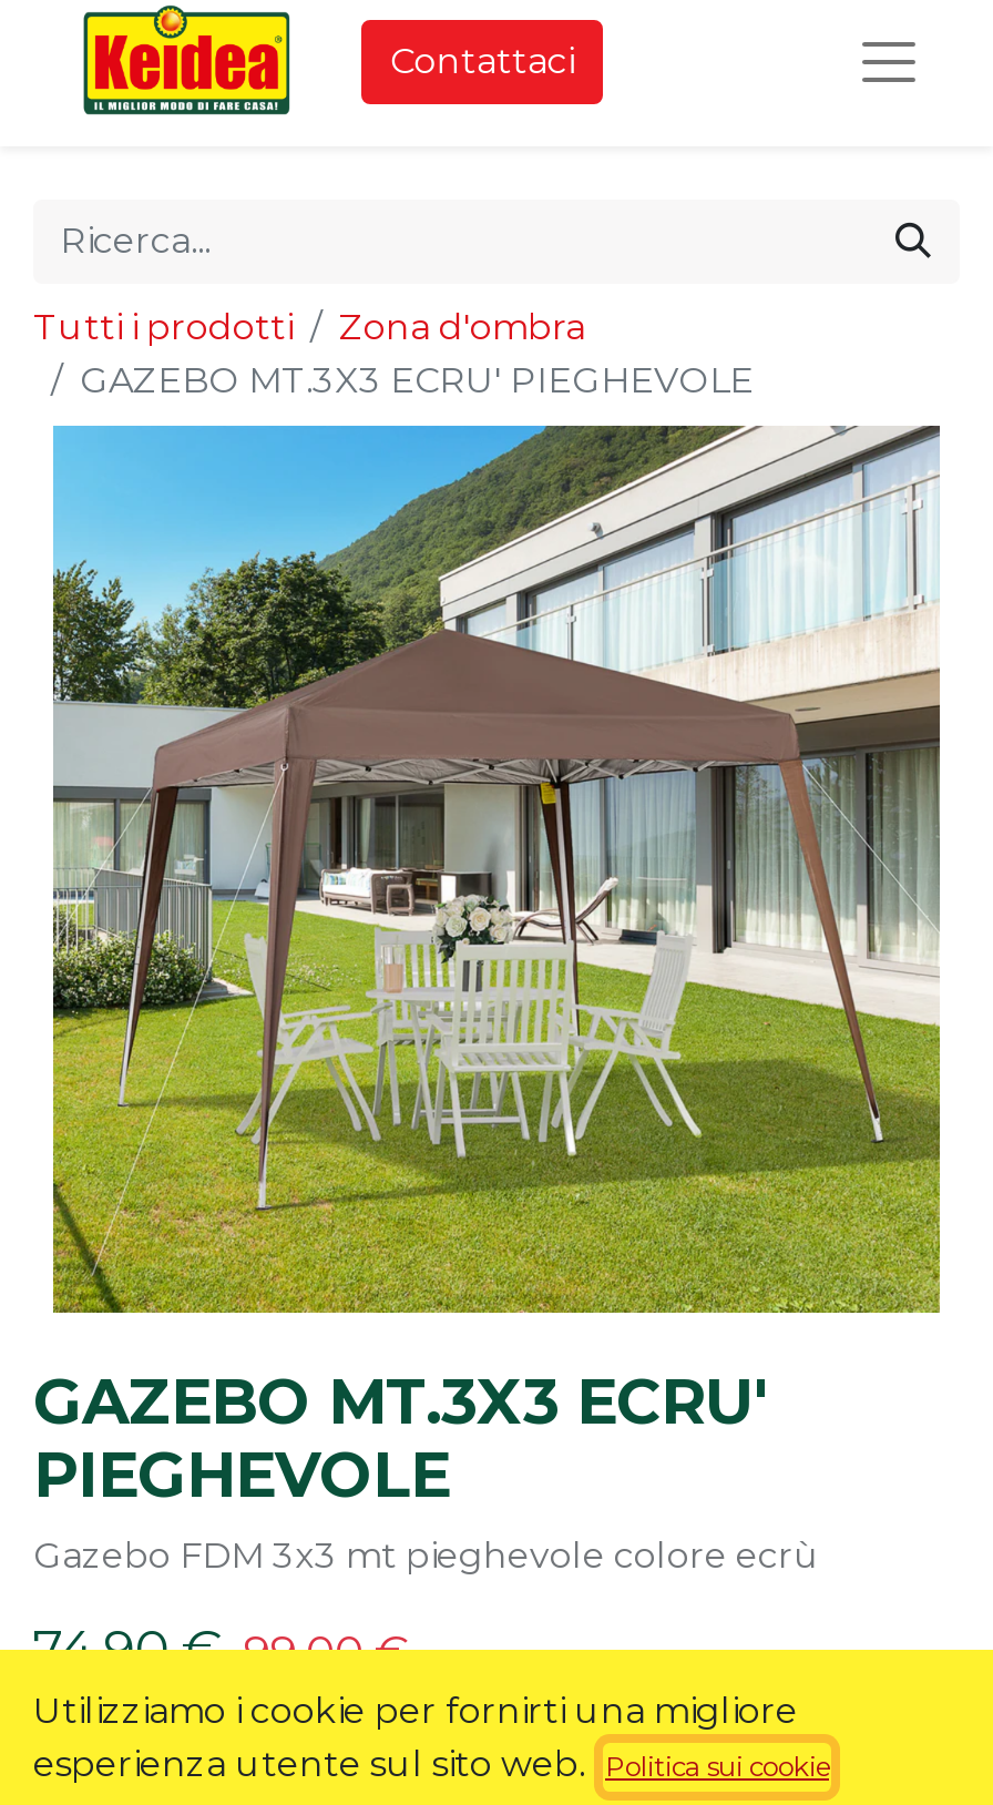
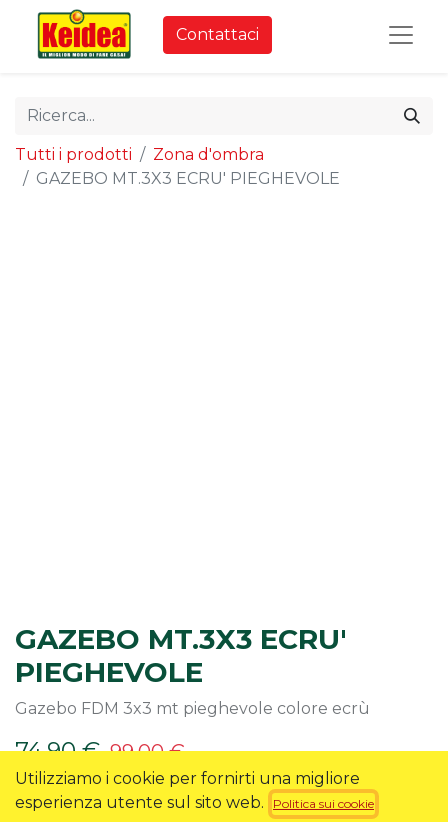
- [image]
